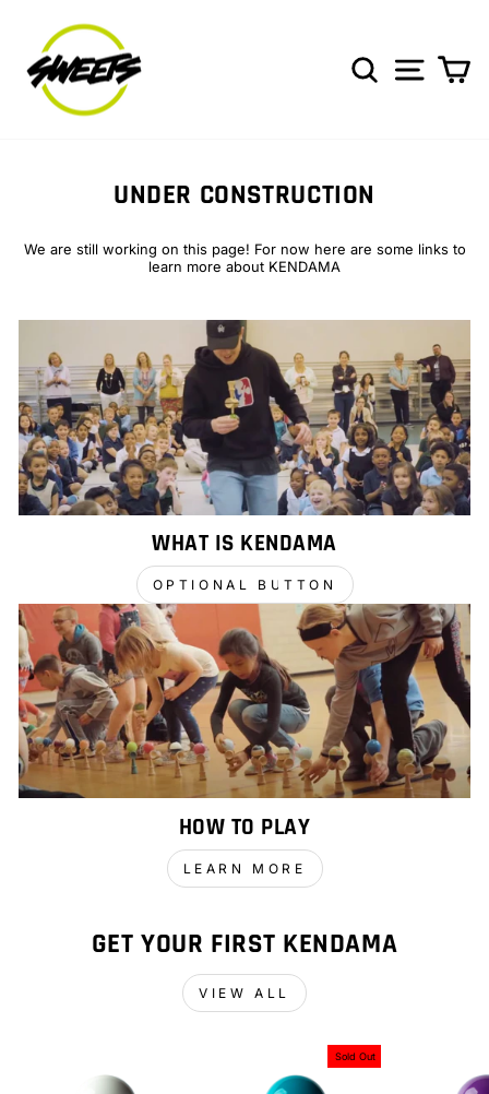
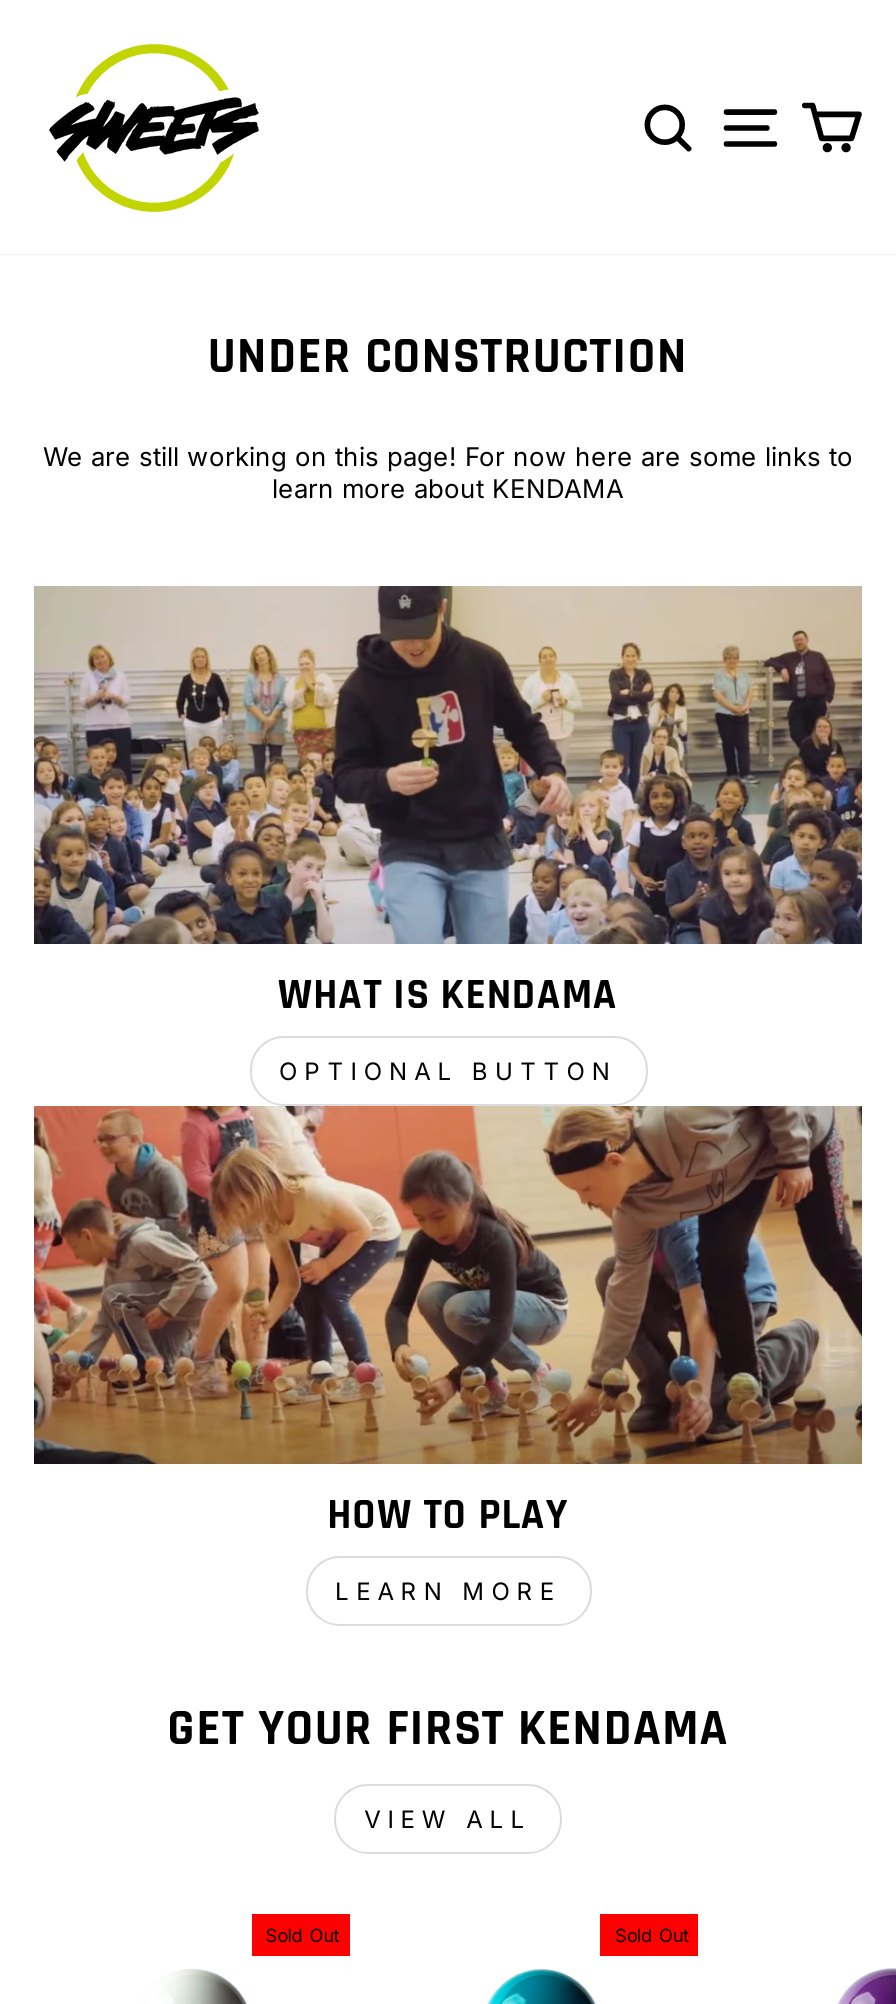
+ Sold Out
